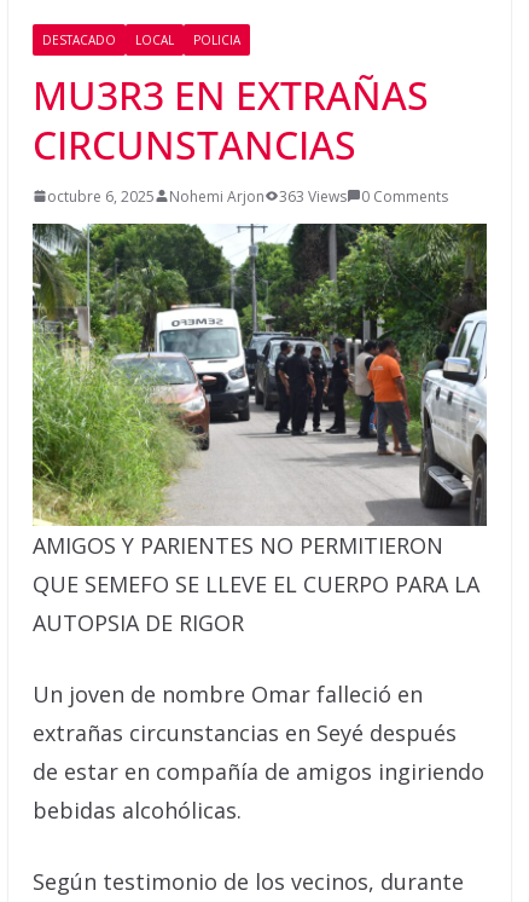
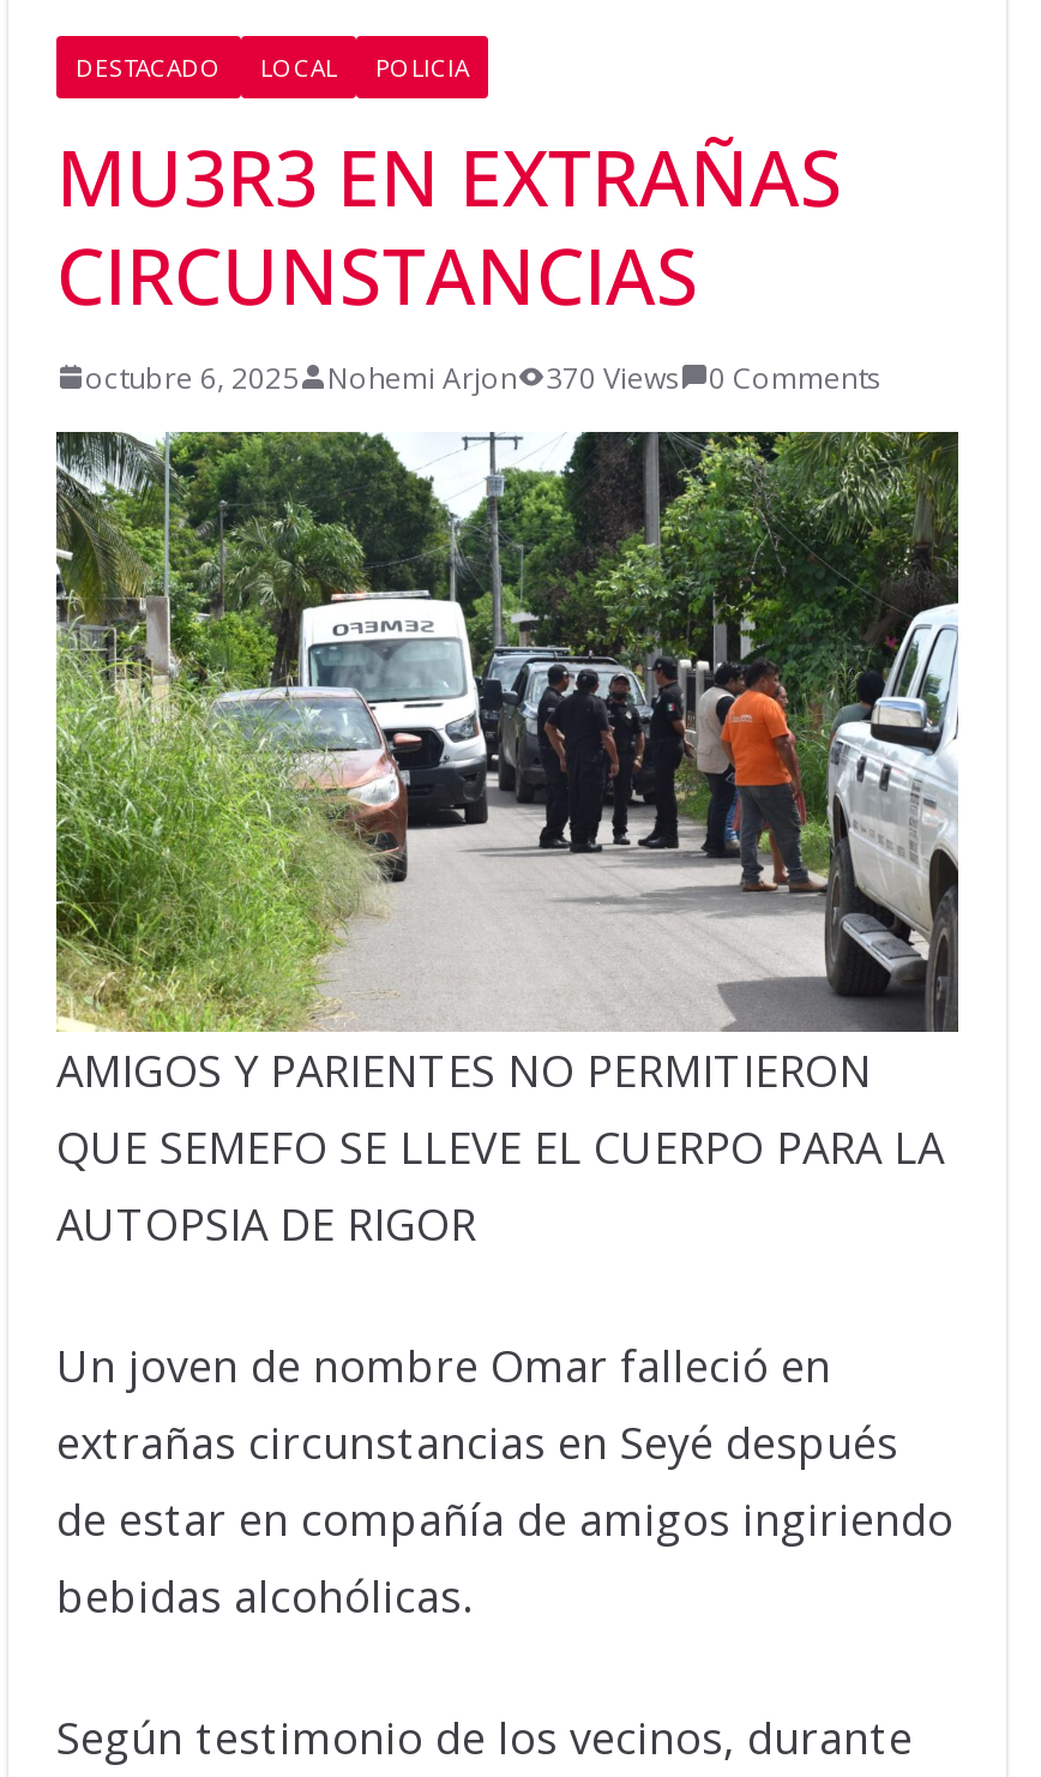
- octubre 6, 2025 Nohemi Arjon 363 Views 0 Comments
+ octubre 6, 2025 Nohemi Arjon 370 Views 0 Comments
